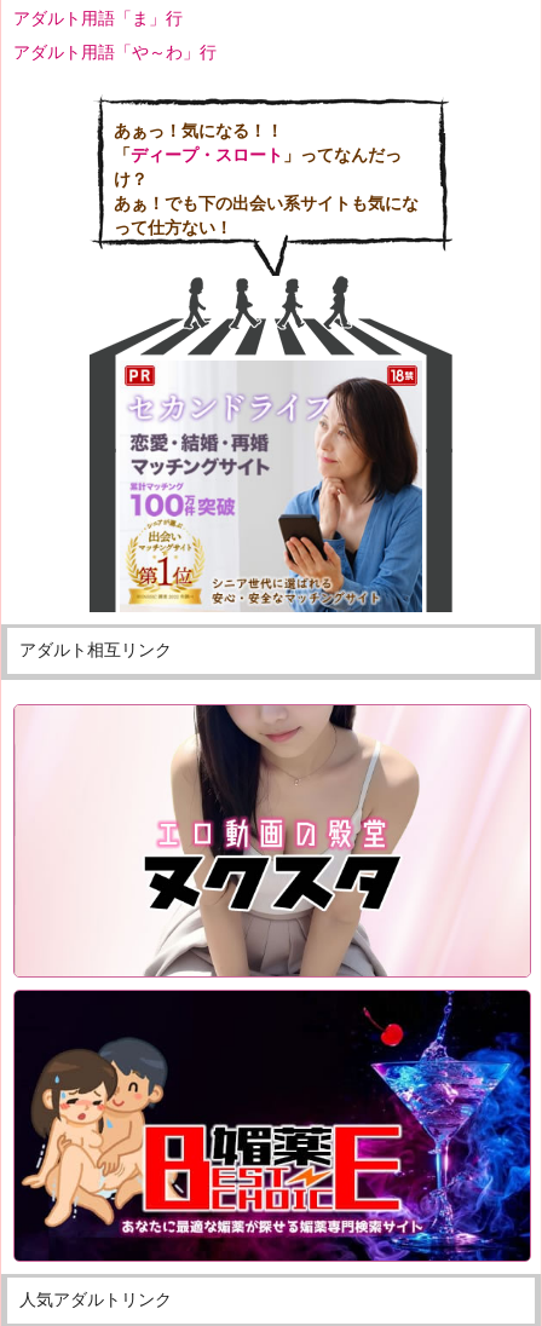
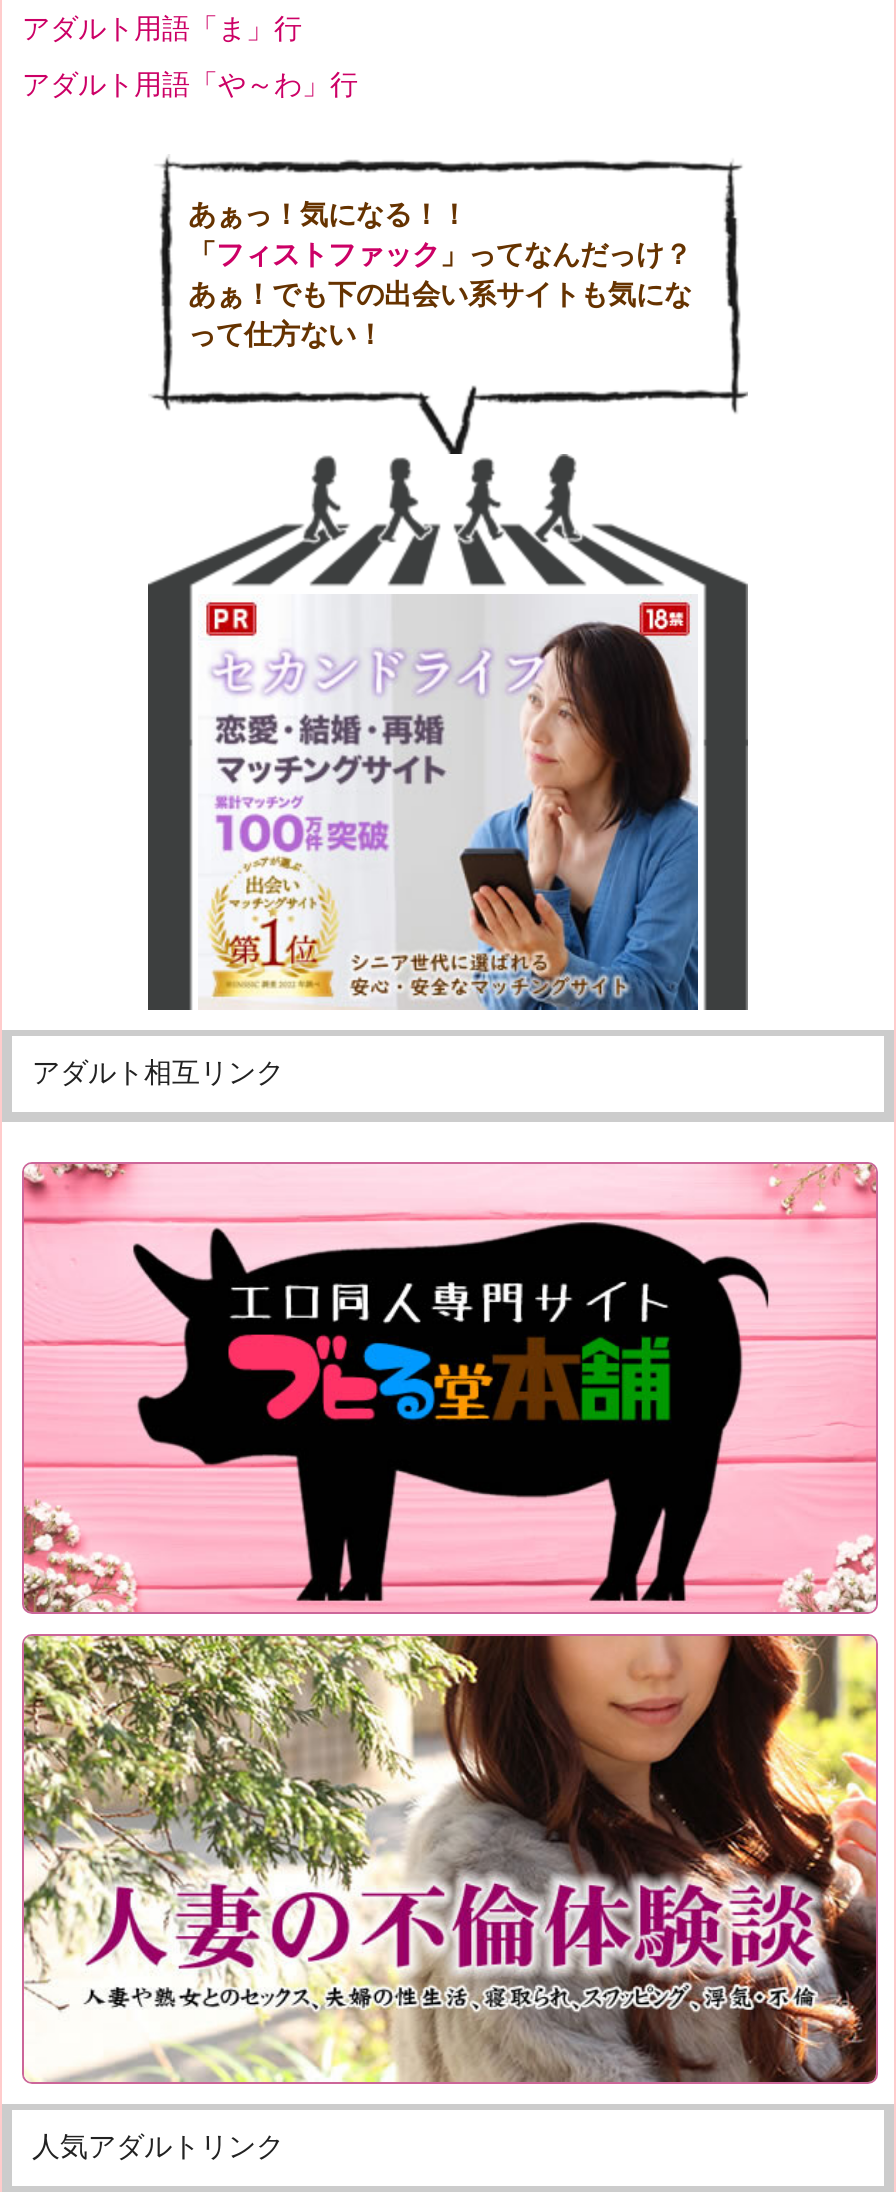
- 「ディープ・スロート」ってなんだっ
- け？
+ 「フィストファック」ってなんだっけ？

moved up: あぁ！でも下の出会い系サイトも気にな | って仕方ない！

- [image]
+ [image]

- [image]
+ [image]
